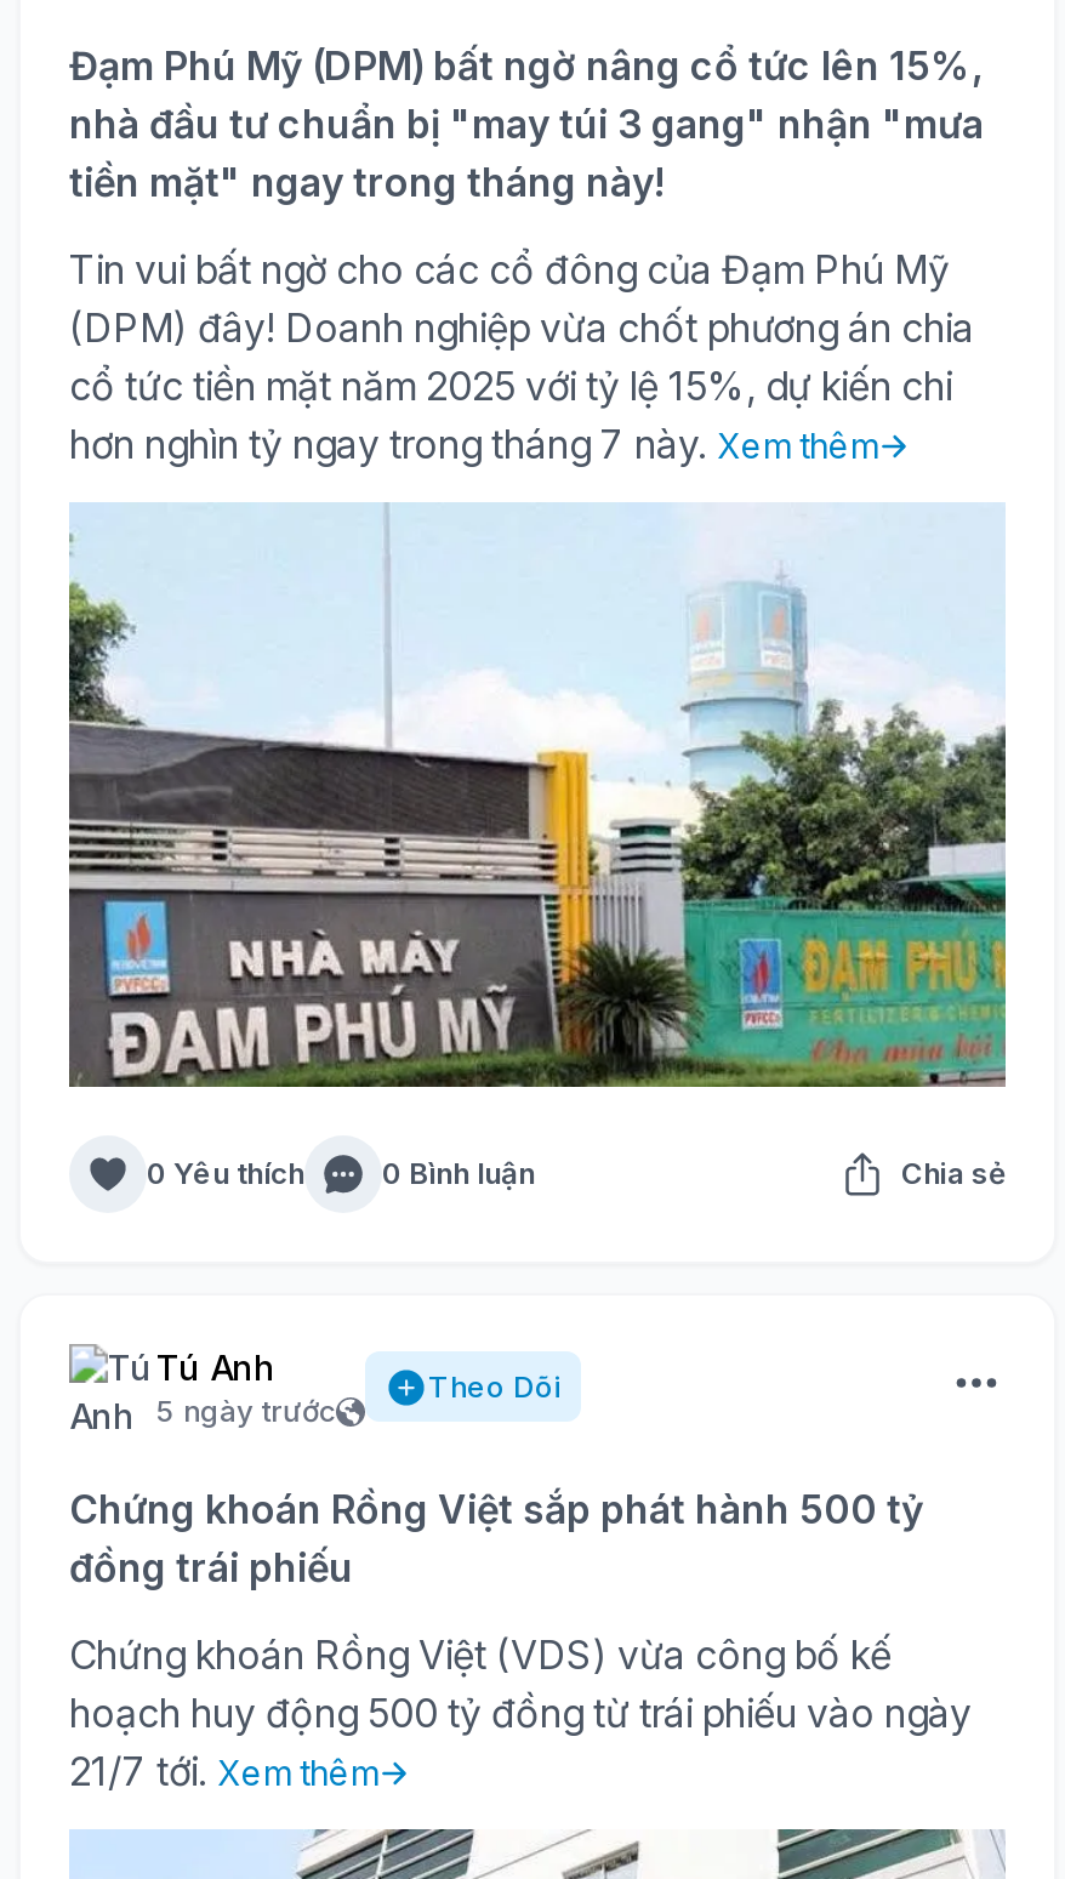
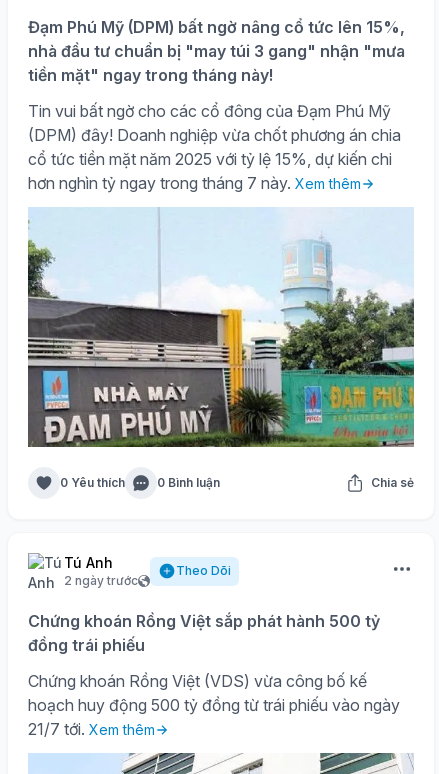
- 5 ngày trước
+ 2 ngày trước
